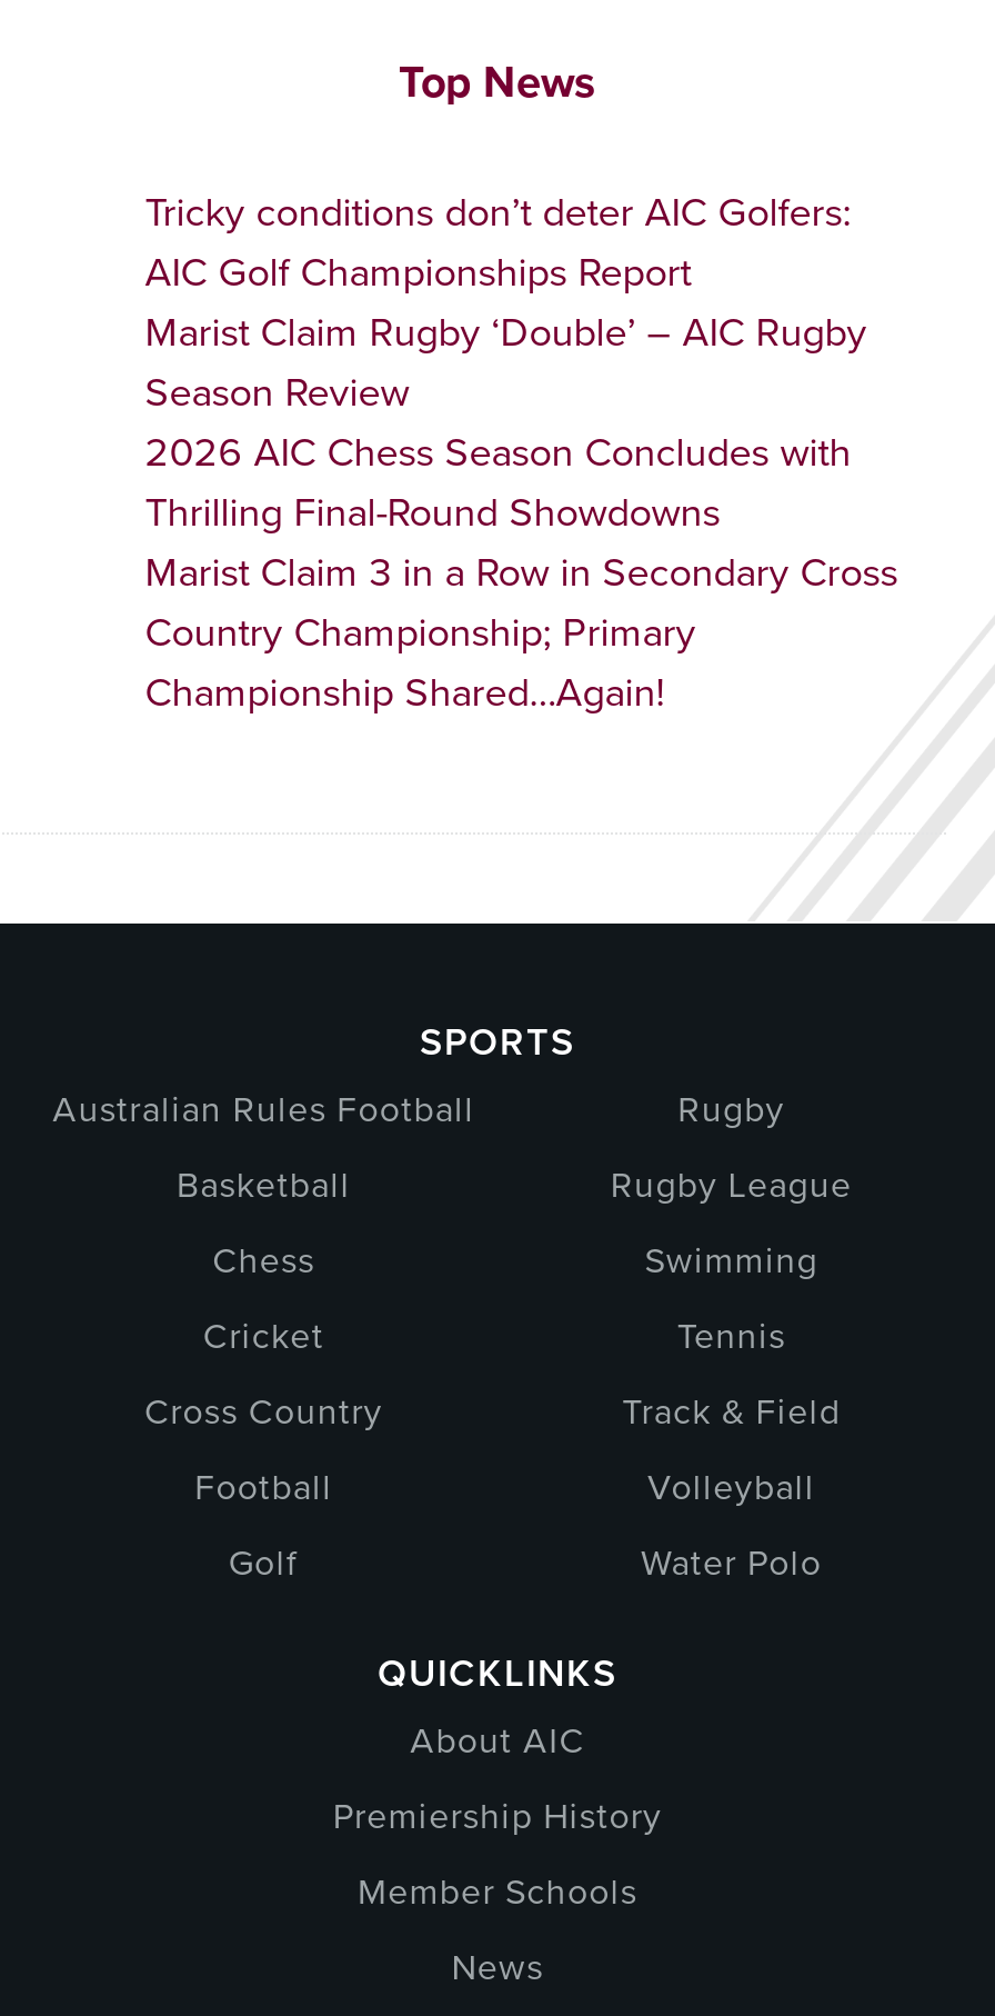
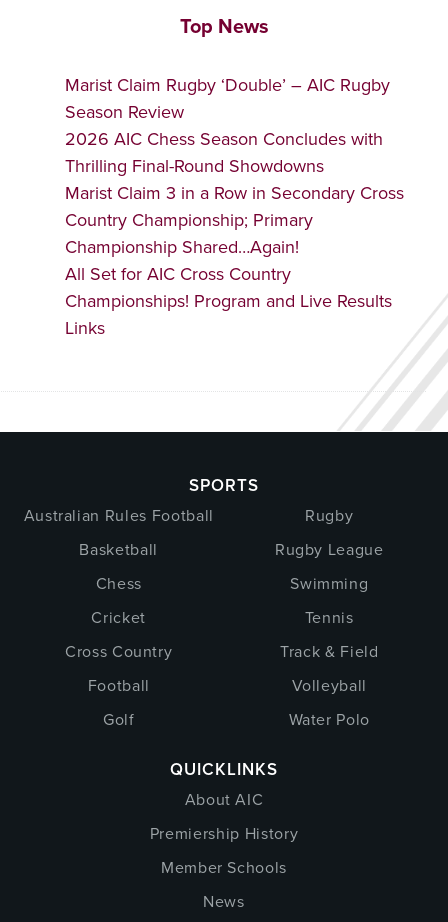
- Tricky conditions don’t deter AIC Golfers:
- AIC Golf Championships Report

moved up: Marist Claim Rugby ‘Double’ – AIC Rugby | Season Review | 2026 AIC Chess Season Concludes with | Thrilling Final-Round Showdowns | Marist Claim 3 in a Row in Secondary Cross | Country Championship; Primary | Championship Shared…Again!

+ All Set for AIC Cross Country
+ Championships! Program and Live Results
+ Links
